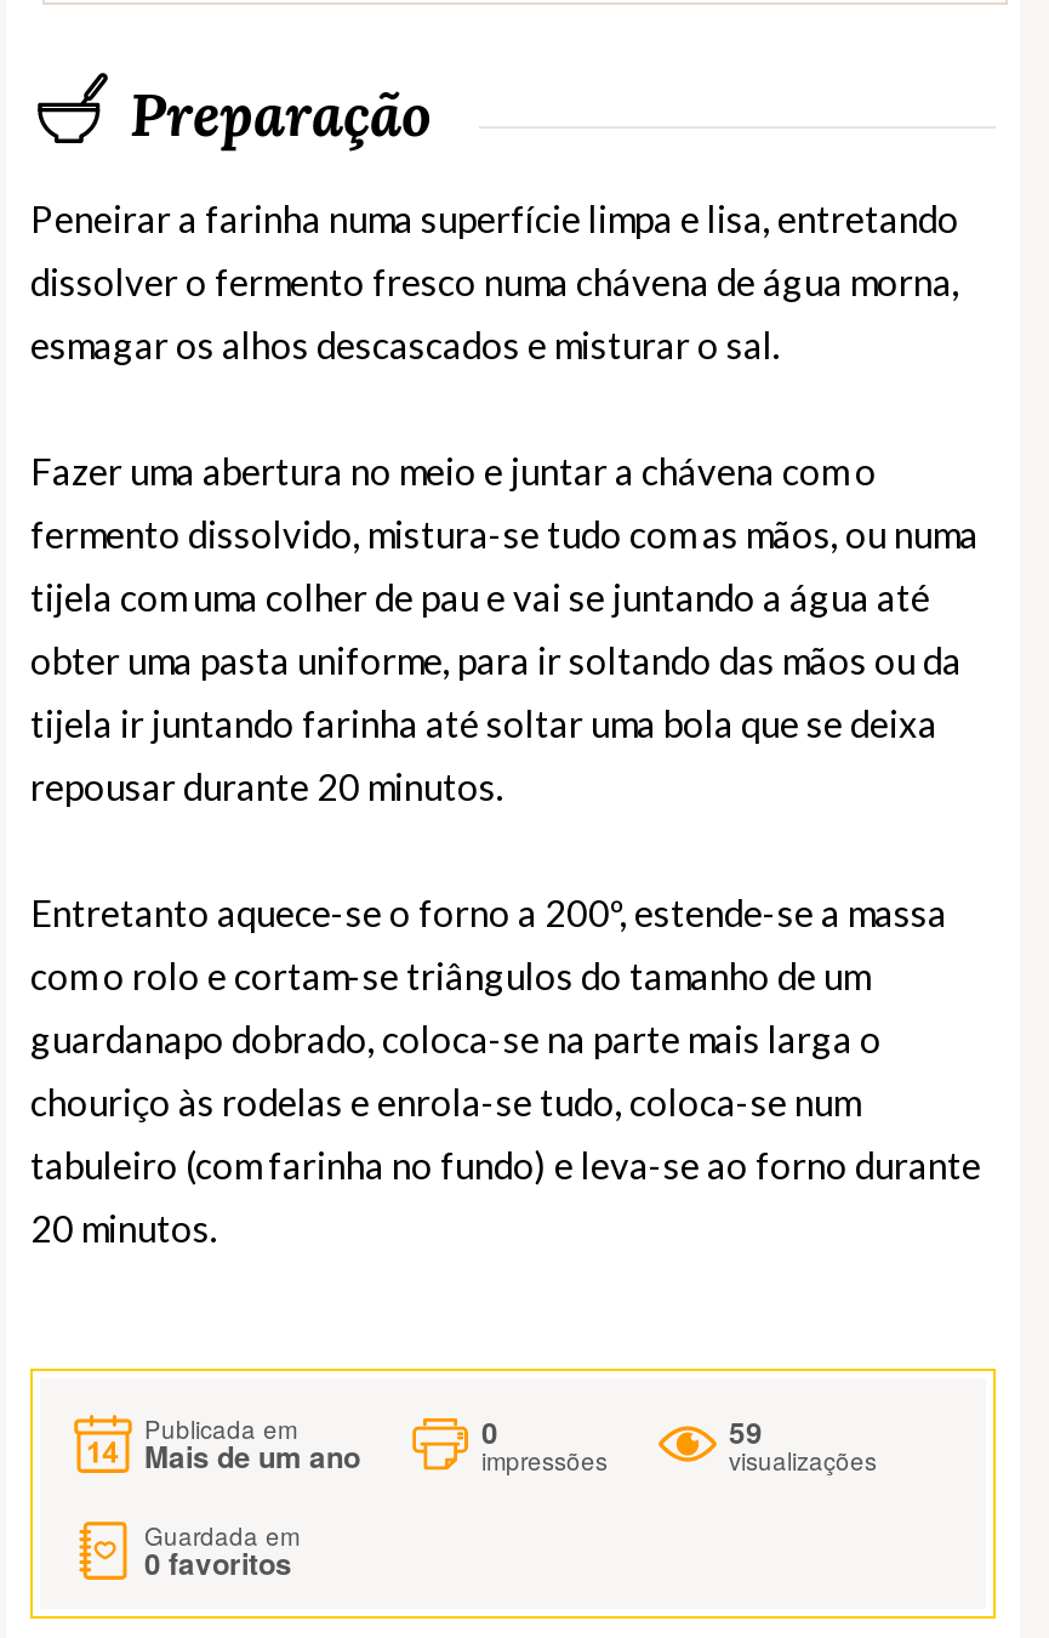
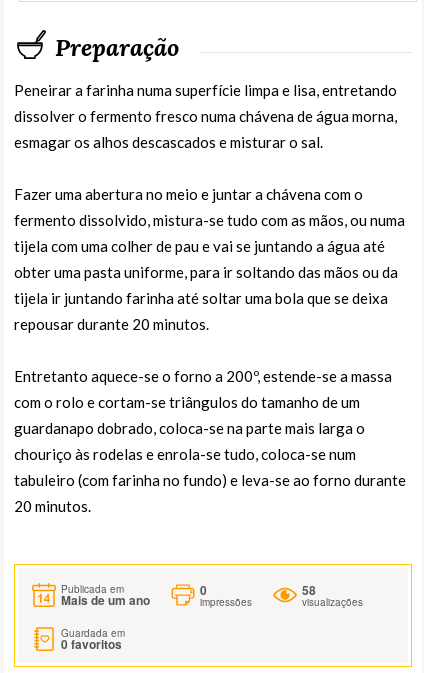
- 59
+ 58
